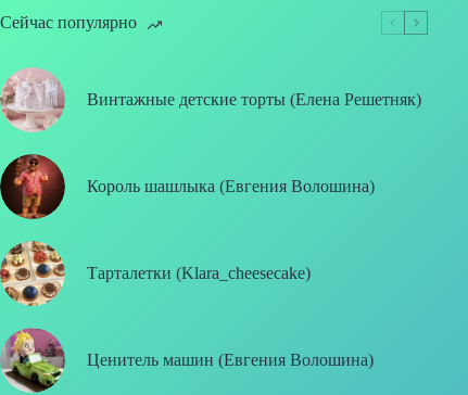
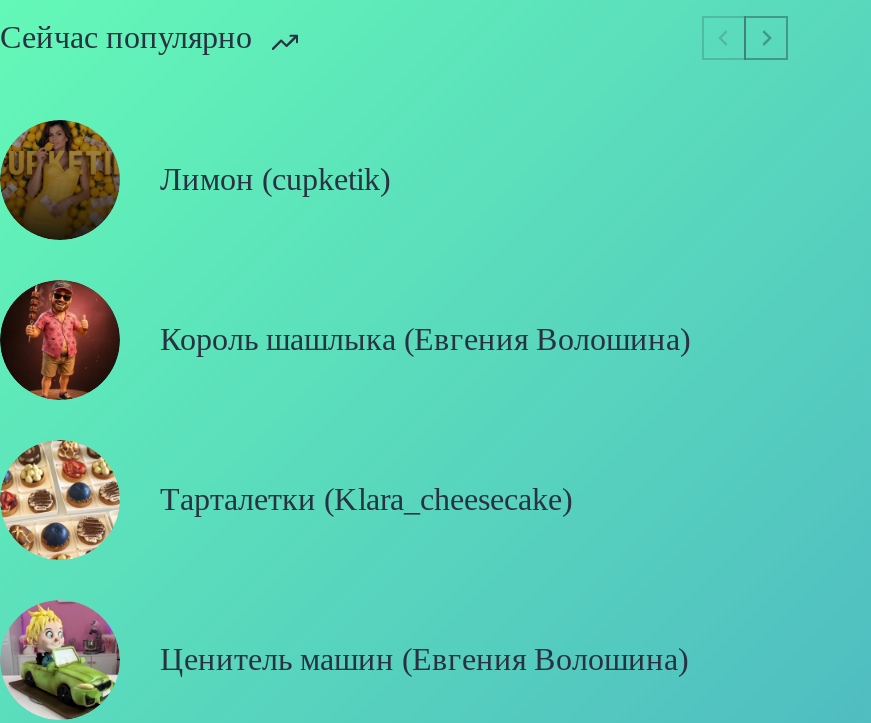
- [image]
- Винтажные детские торты (Елена Решетняк)
+ [image]
+ Лимон (cupketik)
